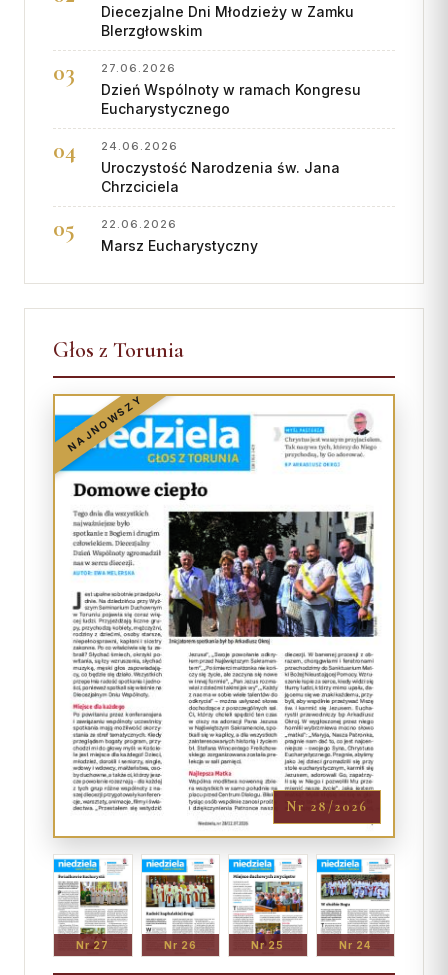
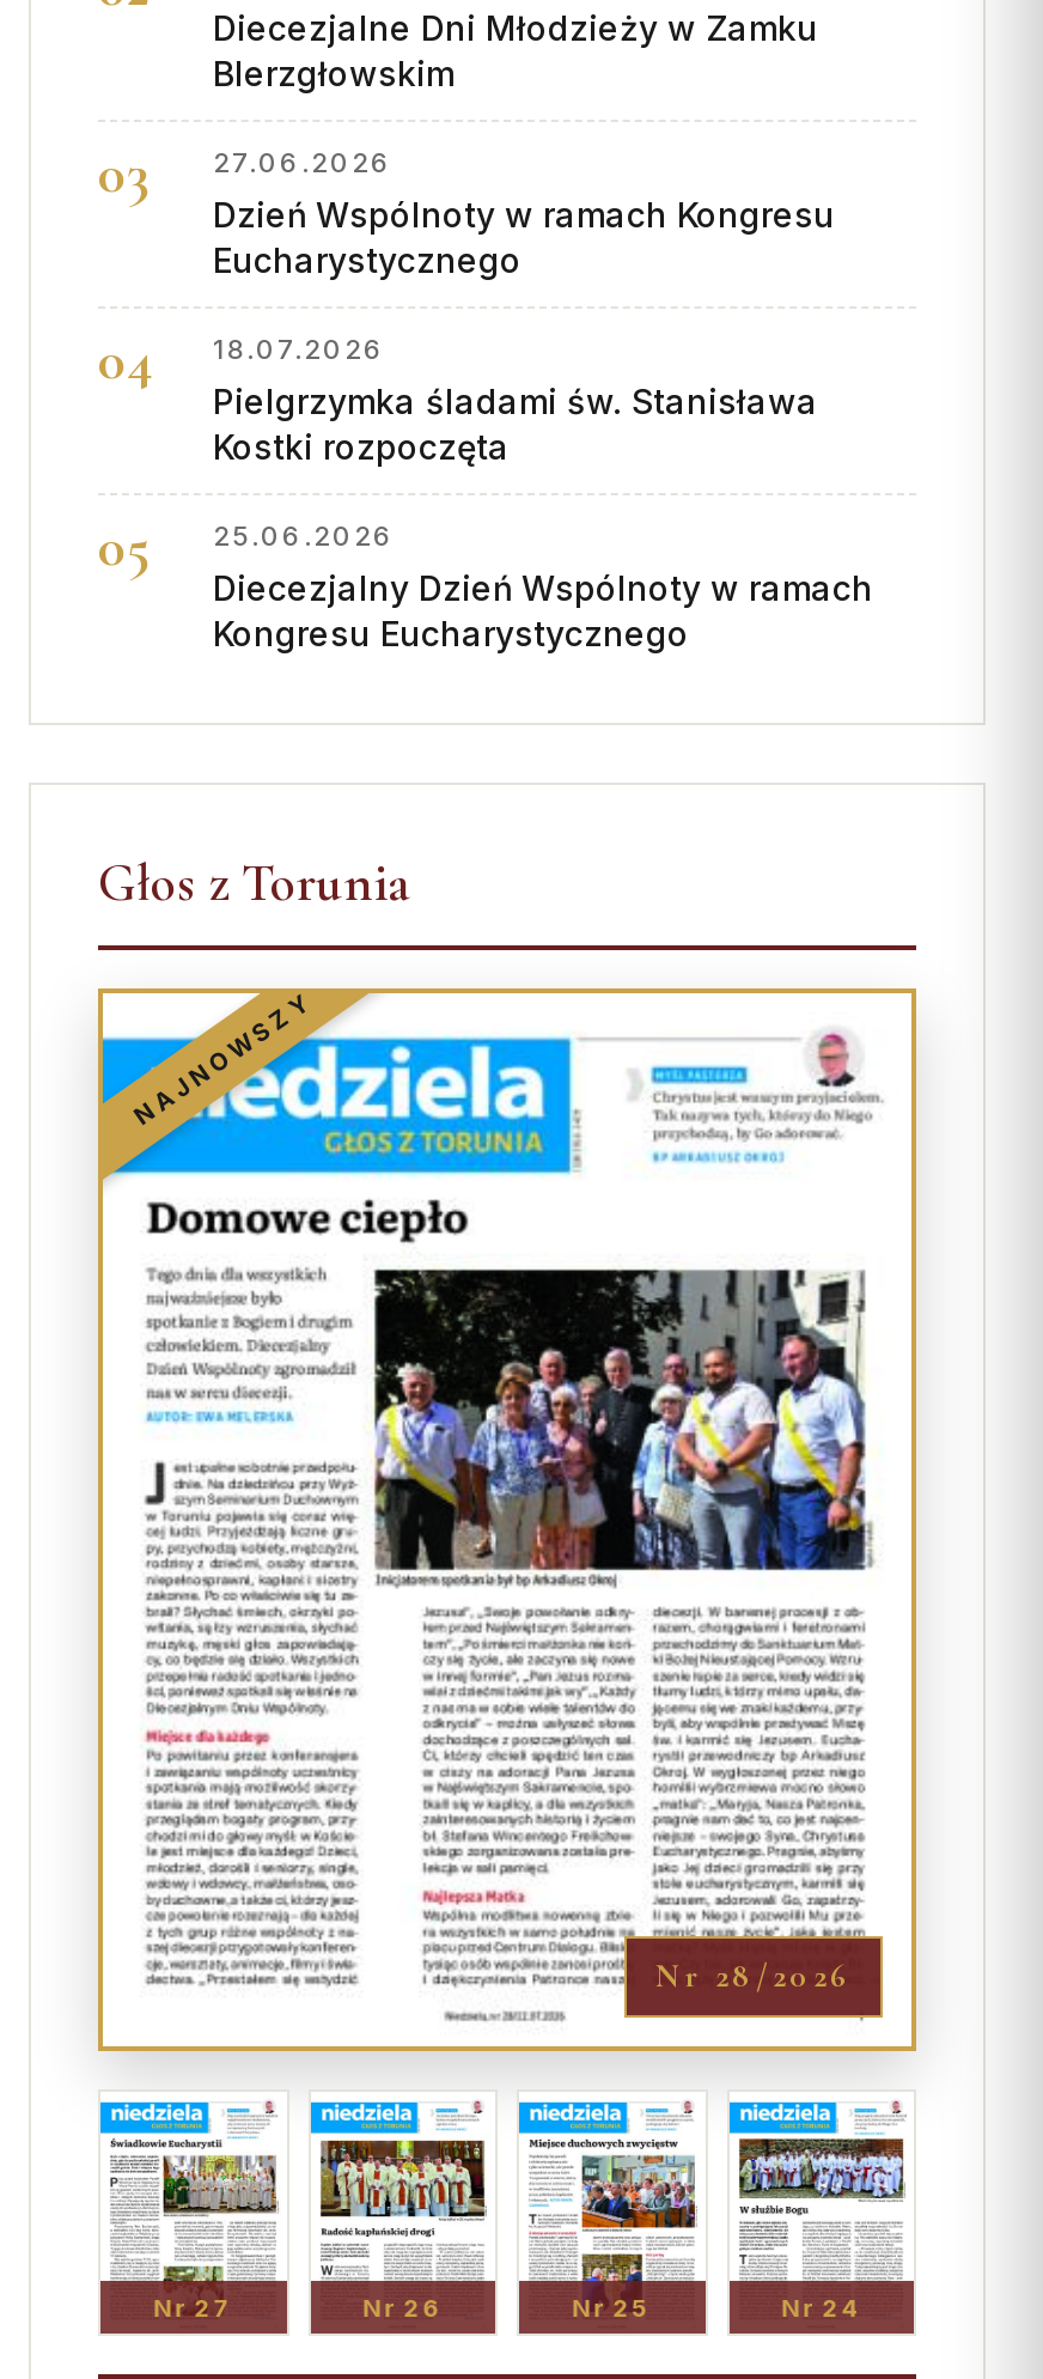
- 24.06.2026
- Uroczystość Narodzenia św. Jana
- Chrzciciela
+ 18.07.2026
+ Pielgrzymka śladami św. Stanisława
+ Kostki rozpoczęta

- 22.06.2026
- Marsz Eucharystyczny
+ 25.06.2026
+ Diecezjalny Dzień Wspólnoty w ramach
+ Kongresu Eucharystycznego
